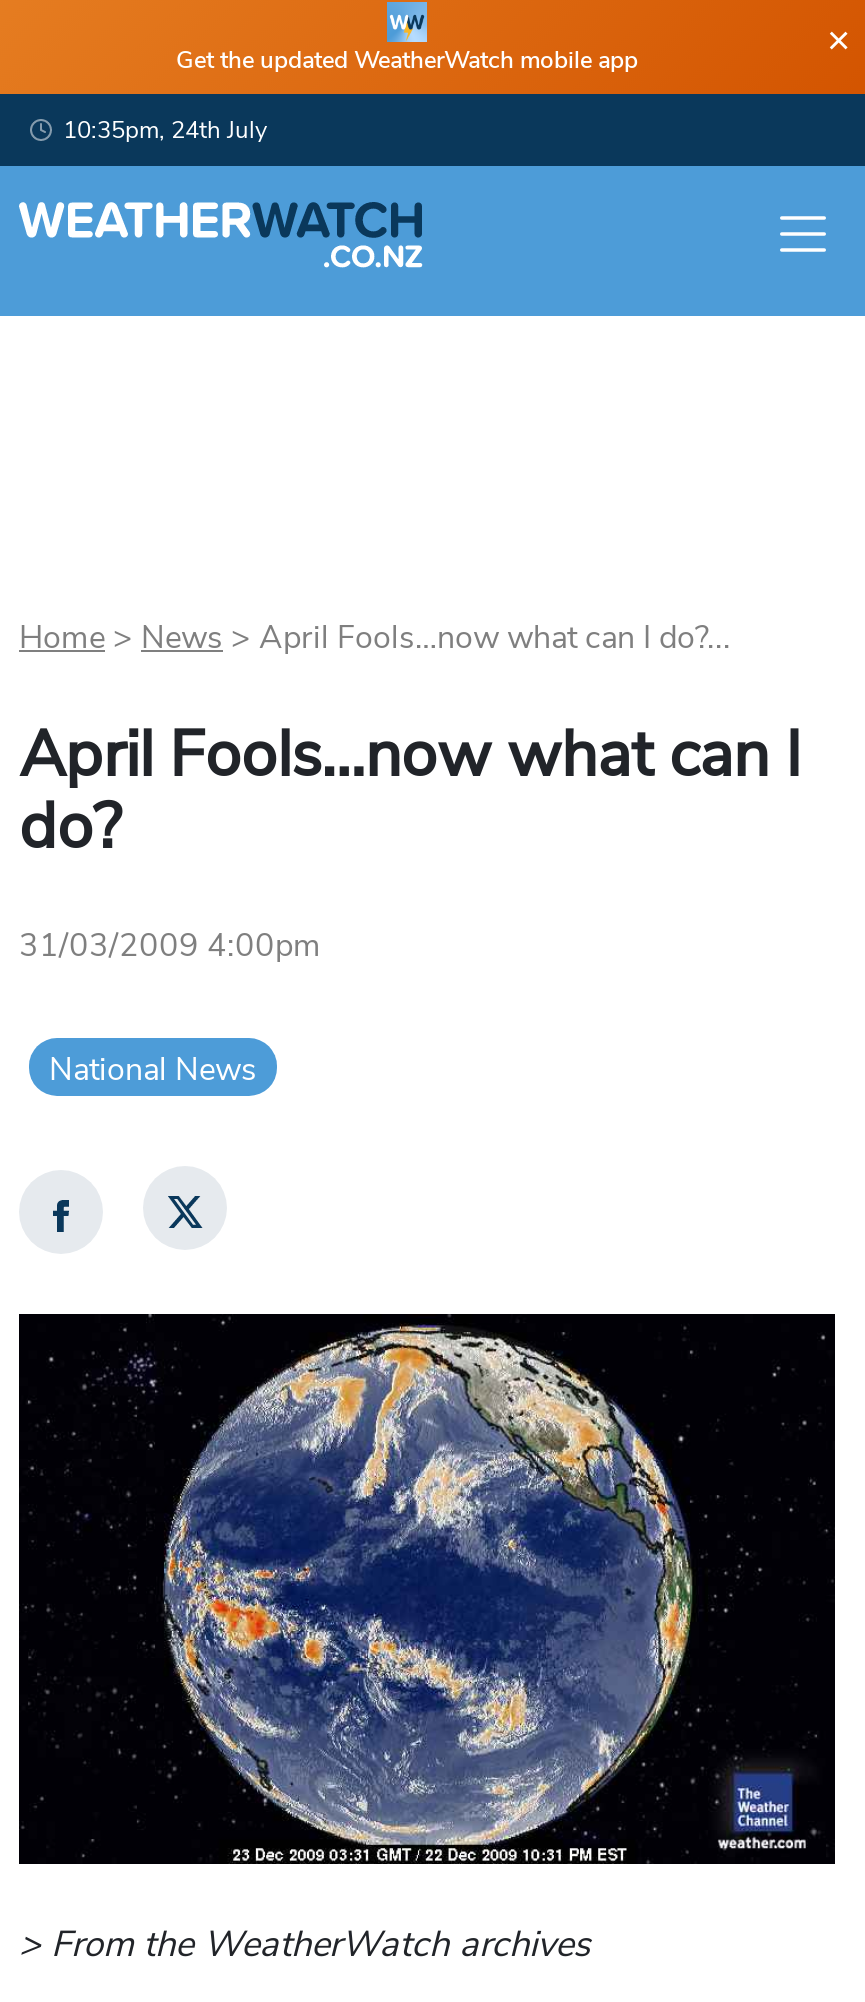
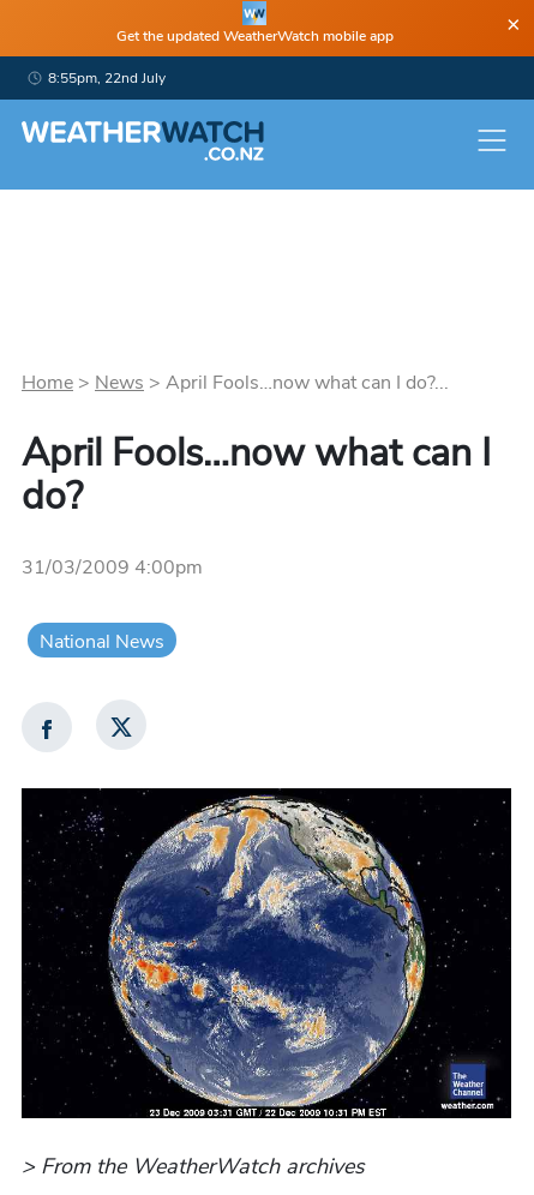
- 10:35pm, 24th July
+ 8:55pm, 22nd July
